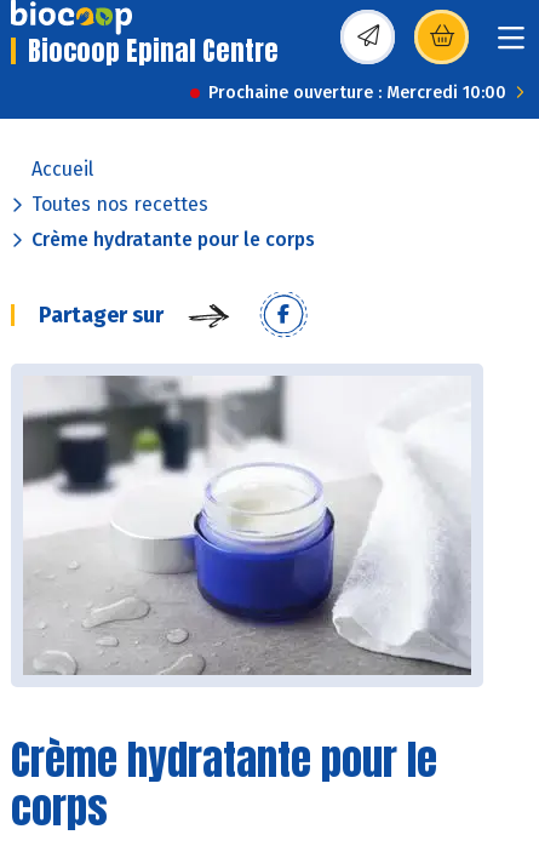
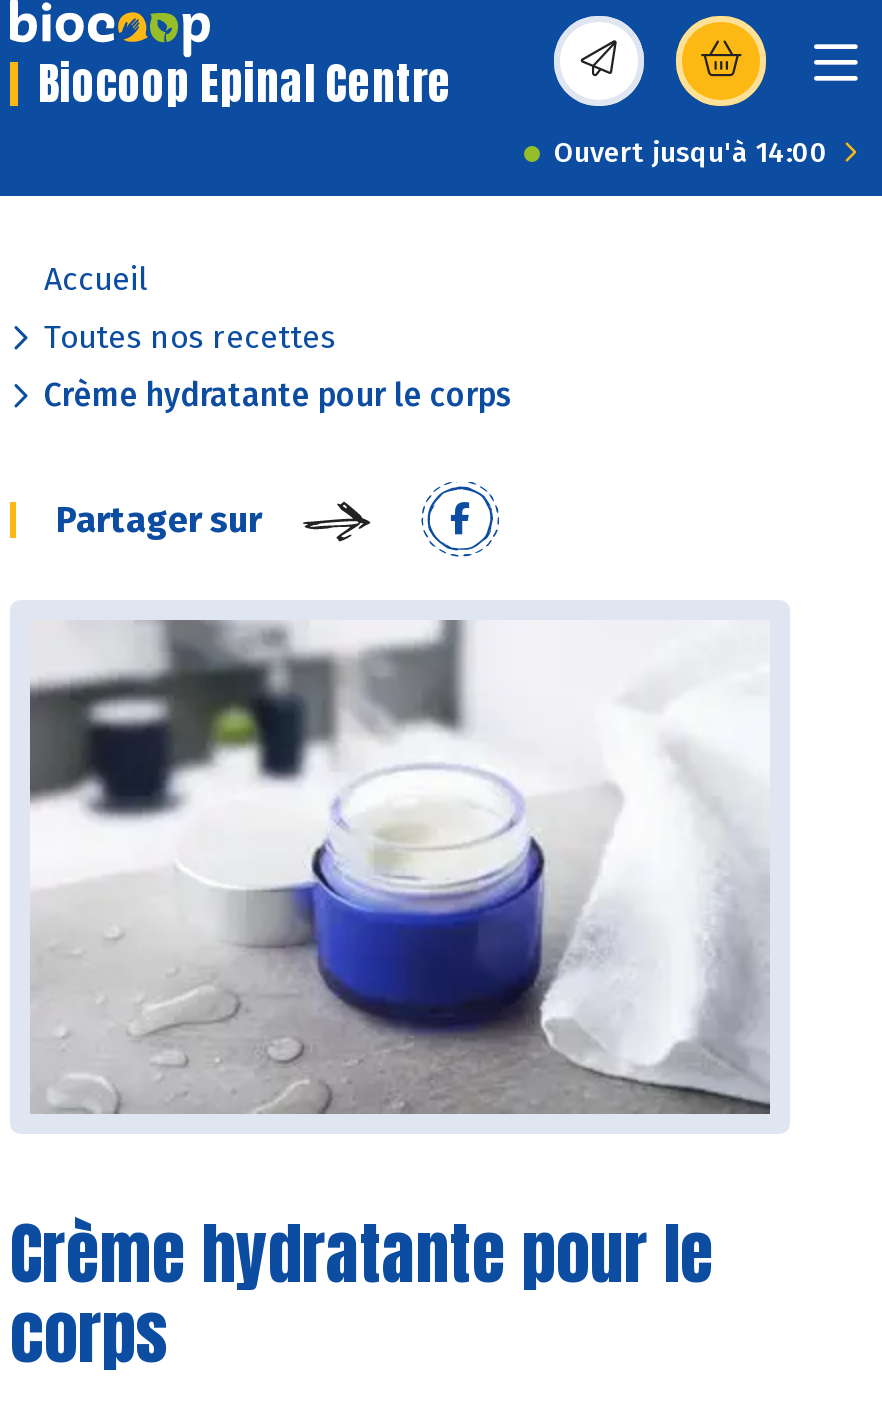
- Prochaine ouverture : Mercredi 10:00
+ Ouvert jusqu'à 14:00
